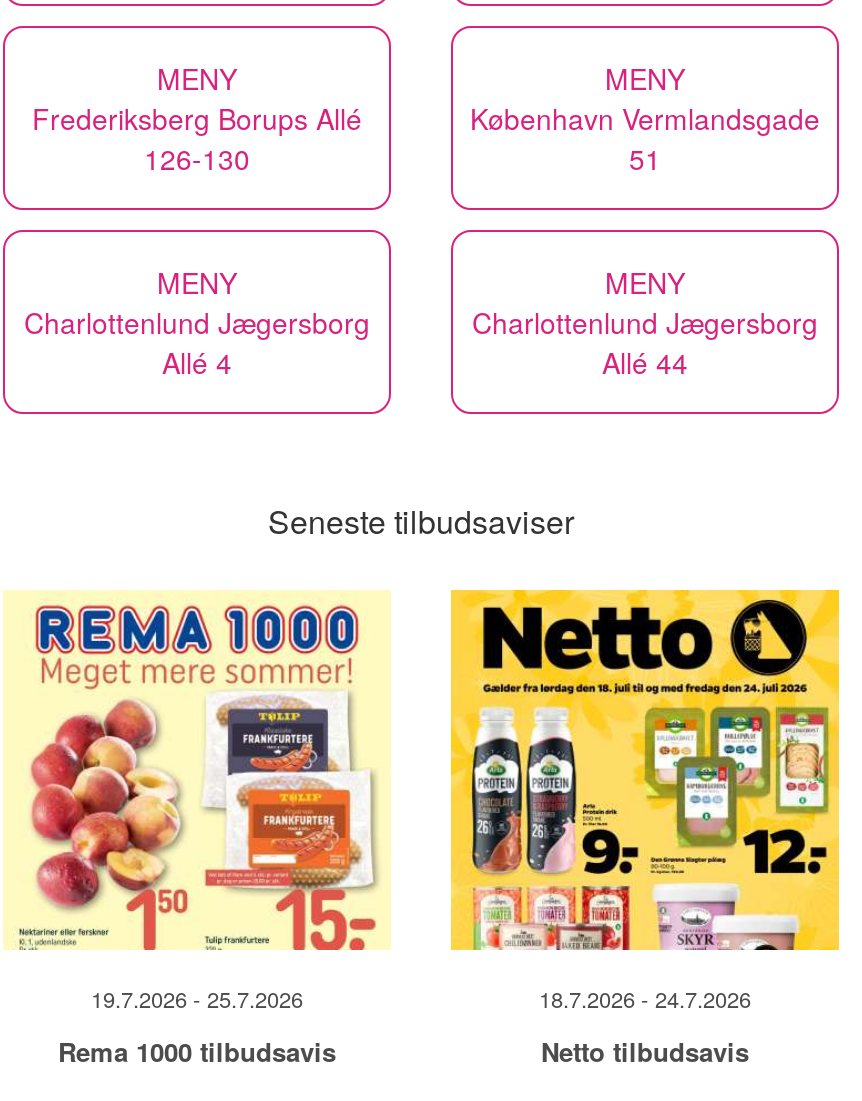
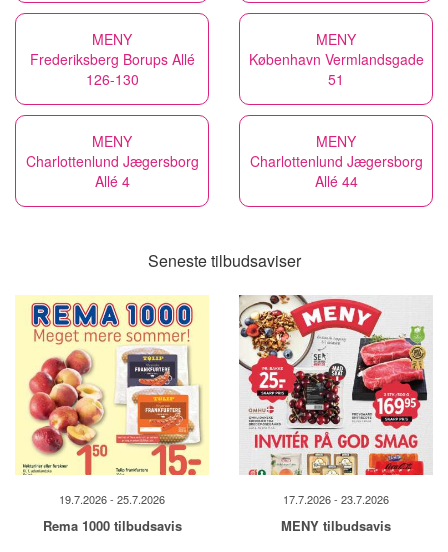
- [image]
- 18.7.2026 - 24.7.2026
+ [image]
+ 17.7.2026 - 23.7.2026

- Netto tilbudsavis
+ MENY tilbudsavis
